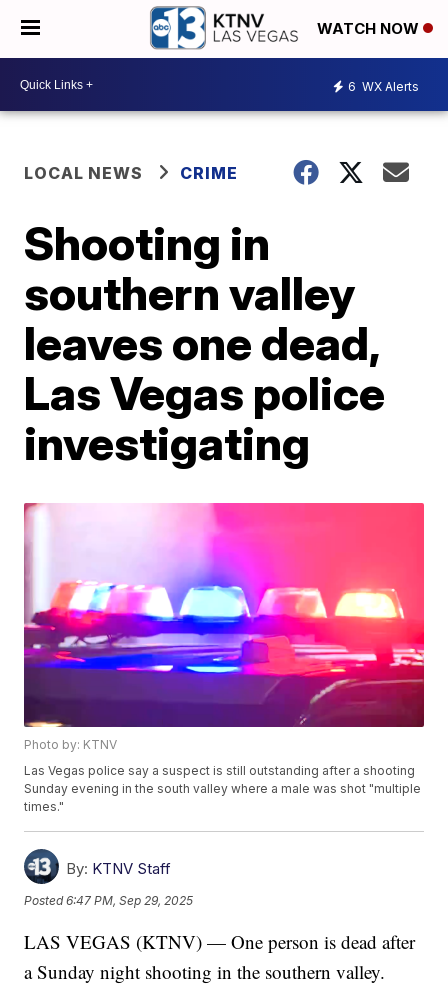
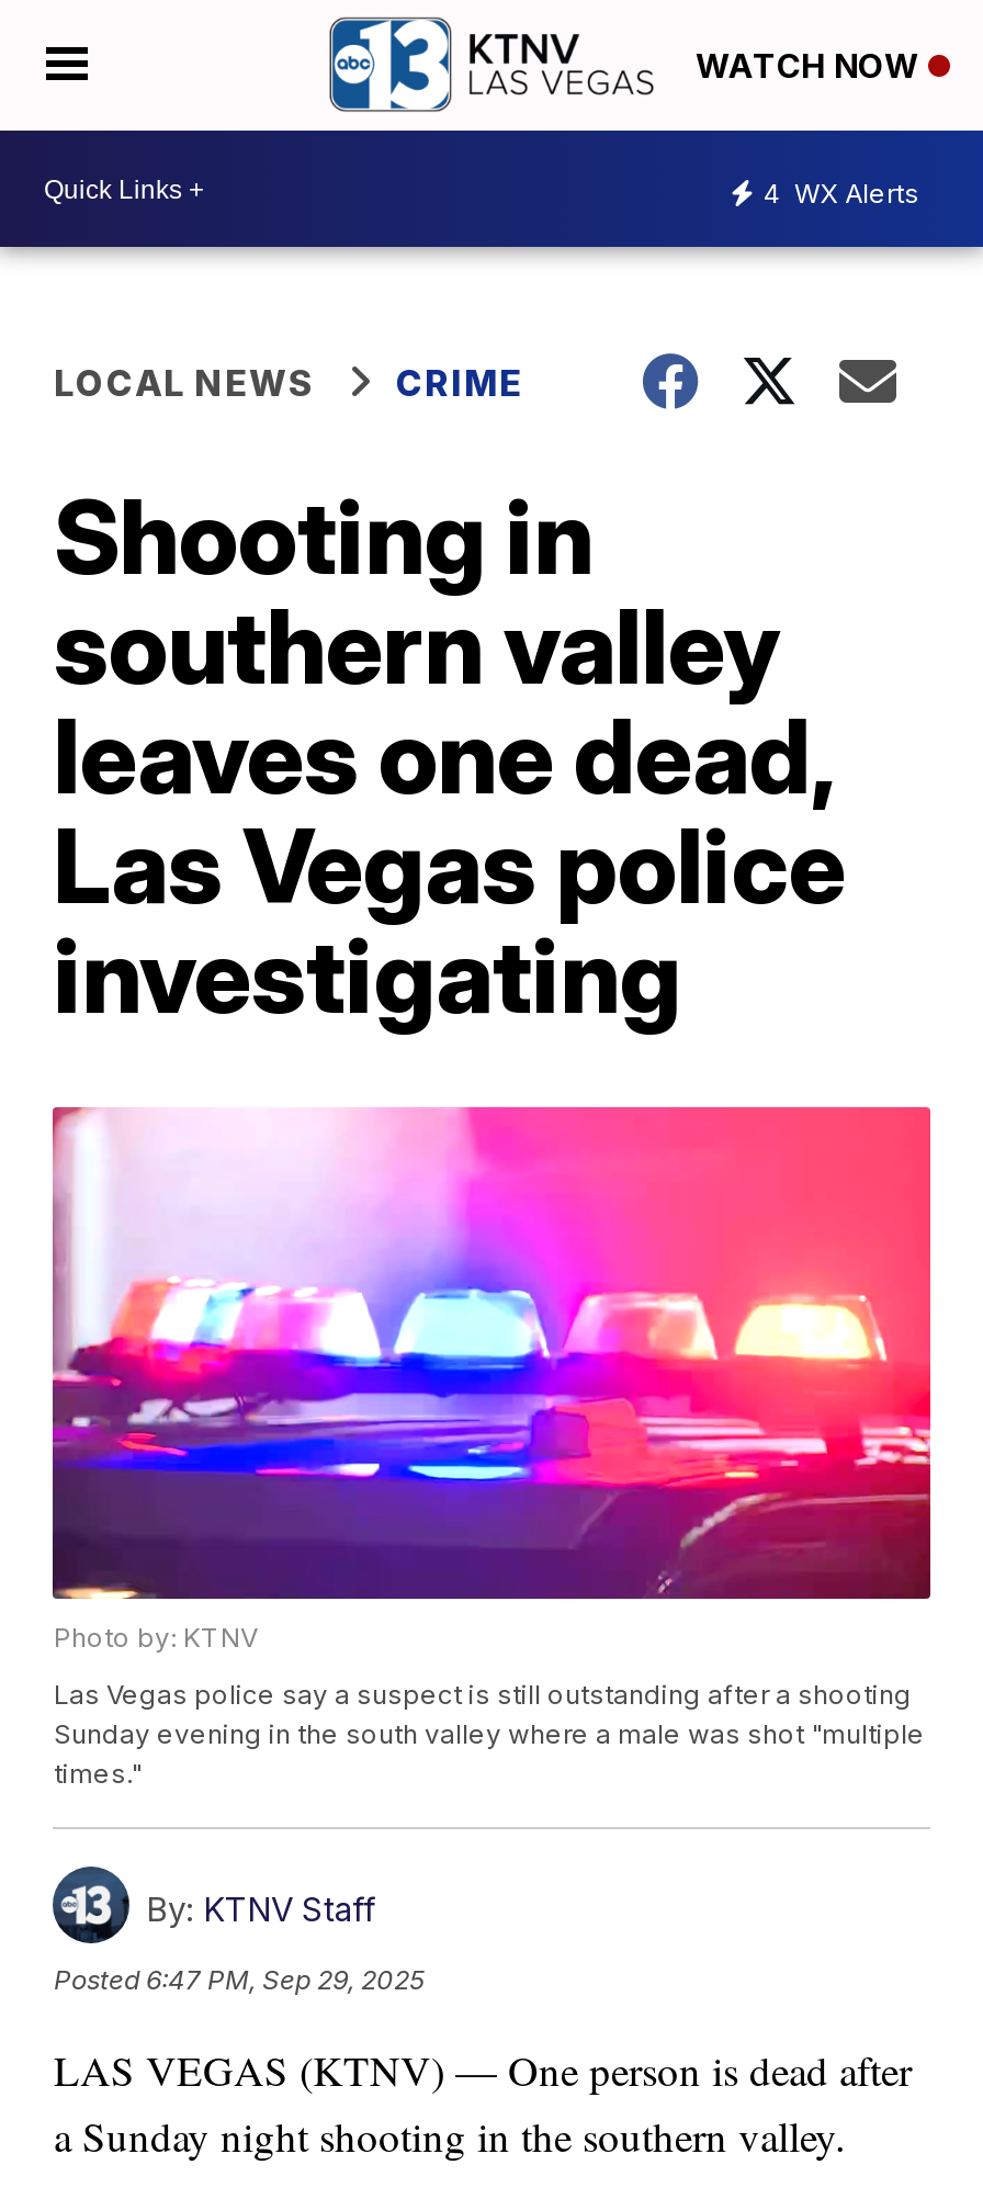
- 6 WX Alerts
+ 4 WX Alerts
